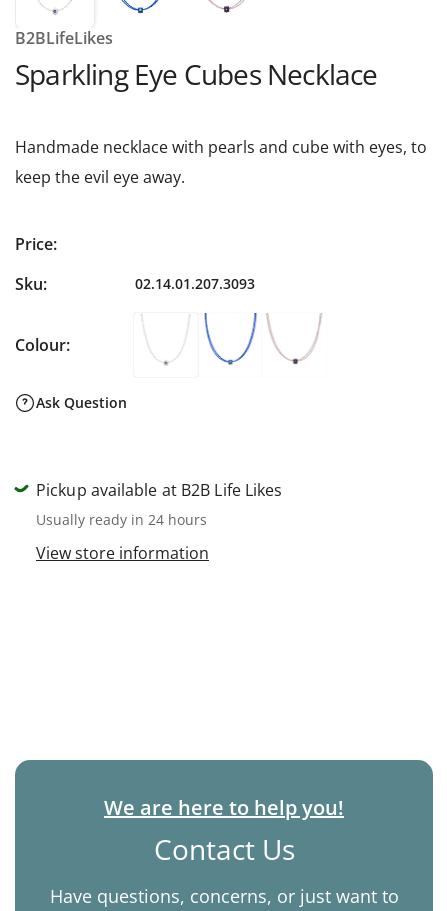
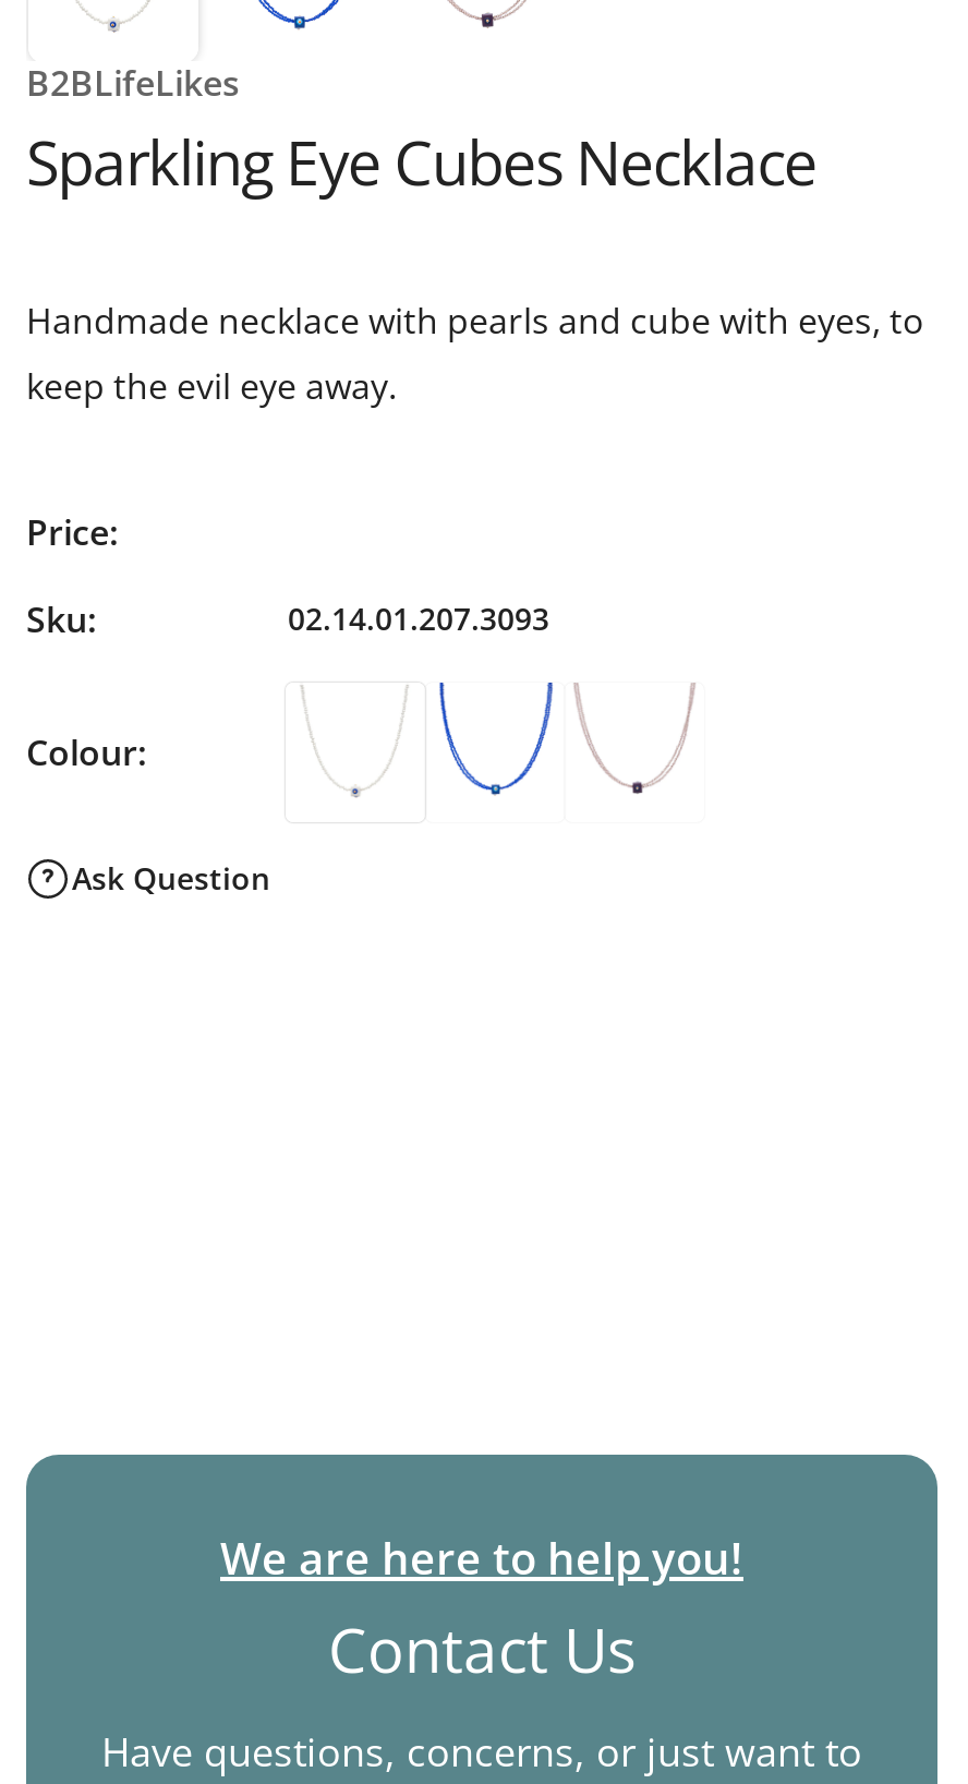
- Pickup available at B2B Life Likes
- Usually ready in 24 hours
- View store information
